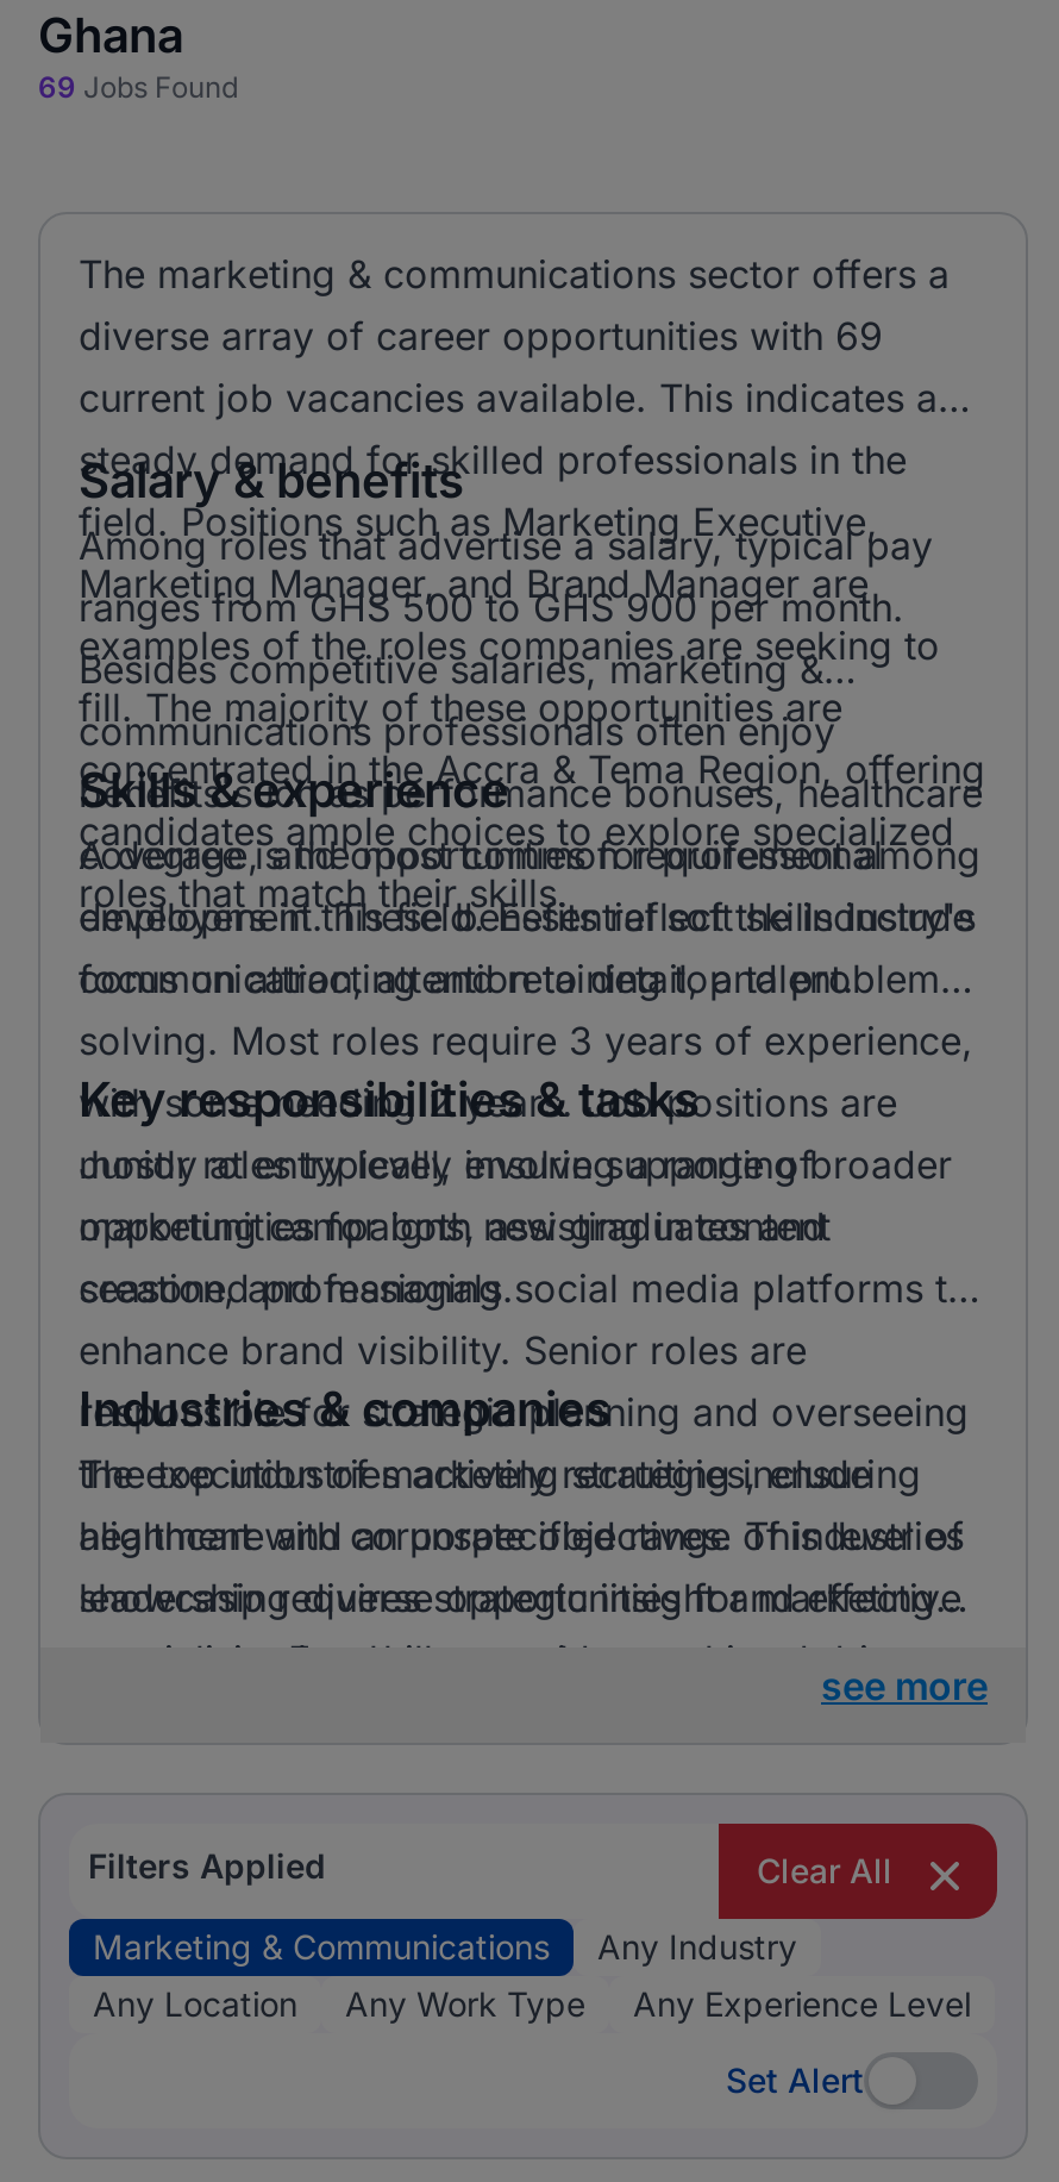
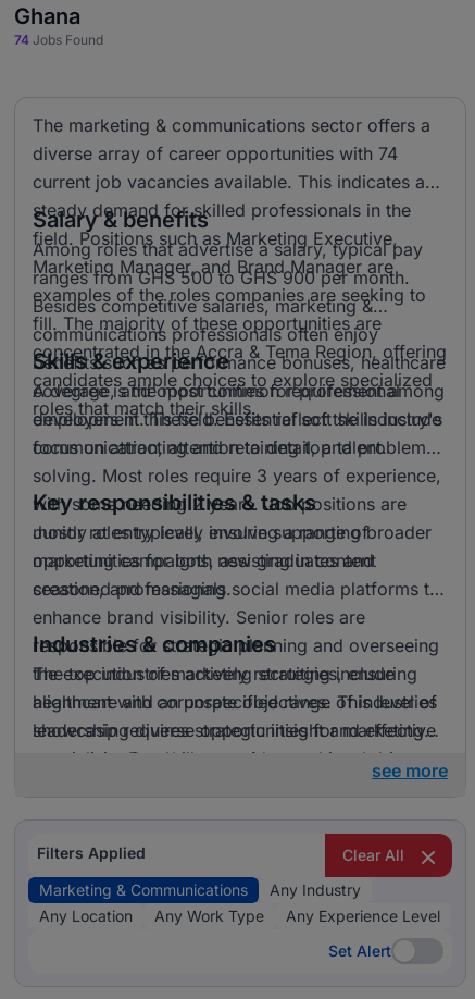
- 69 Jobs Found
+ 74 Jobs Found

- diverse array of career opportunities with 69
+ diverse array of career opportunities with 74
